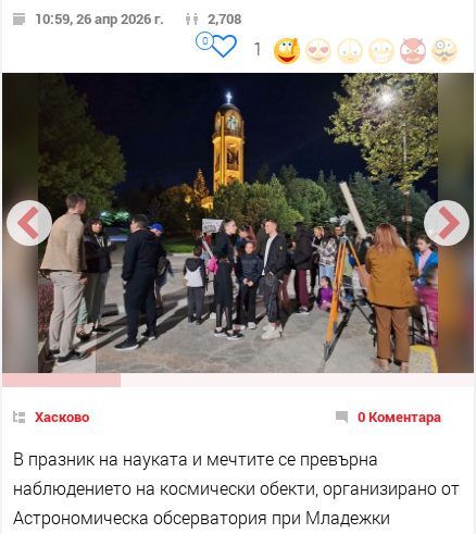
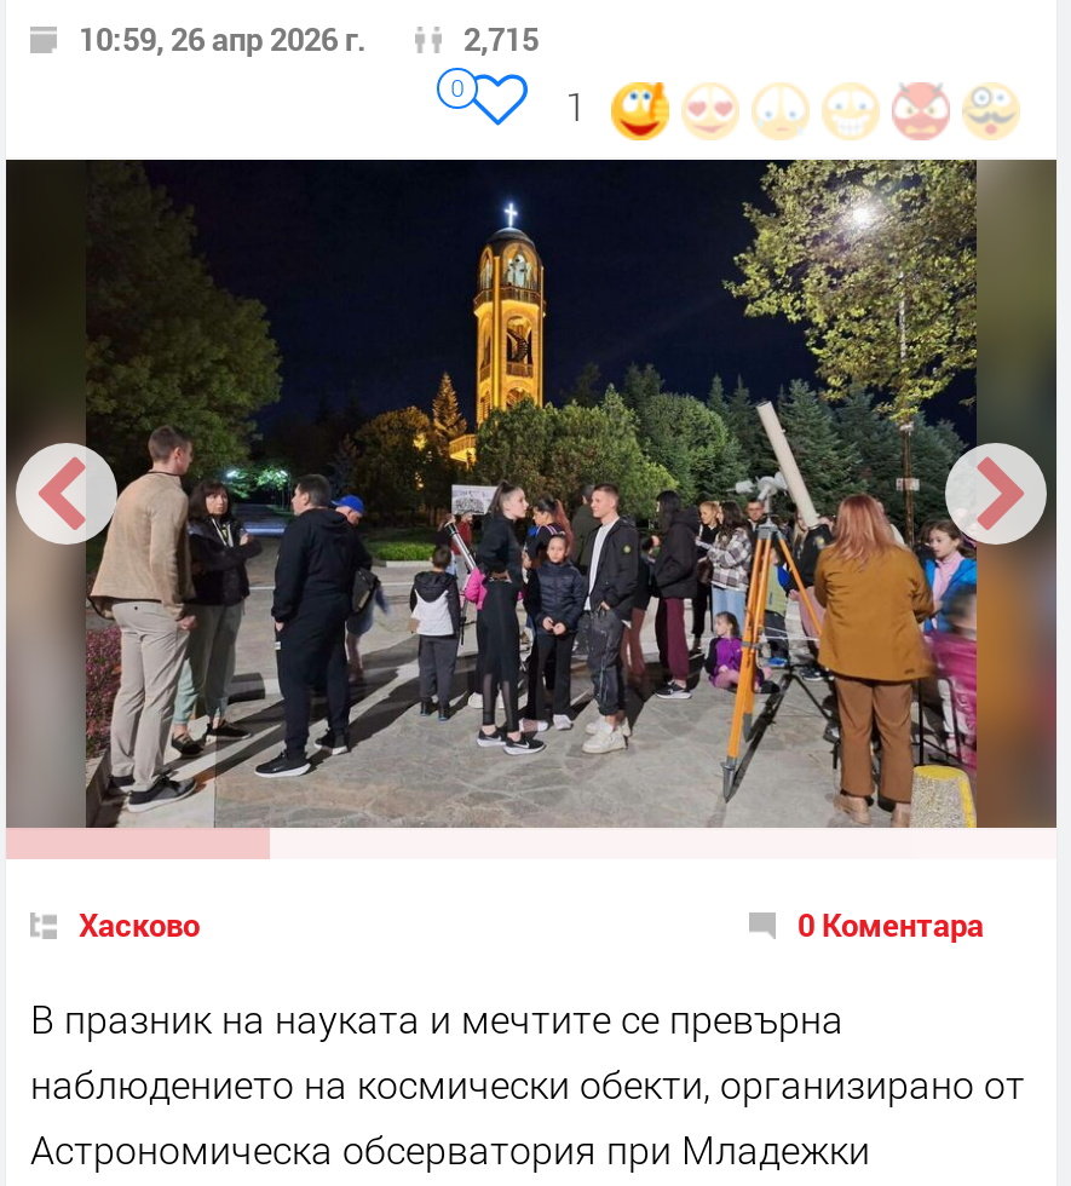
- 2,708
+ 2,715
